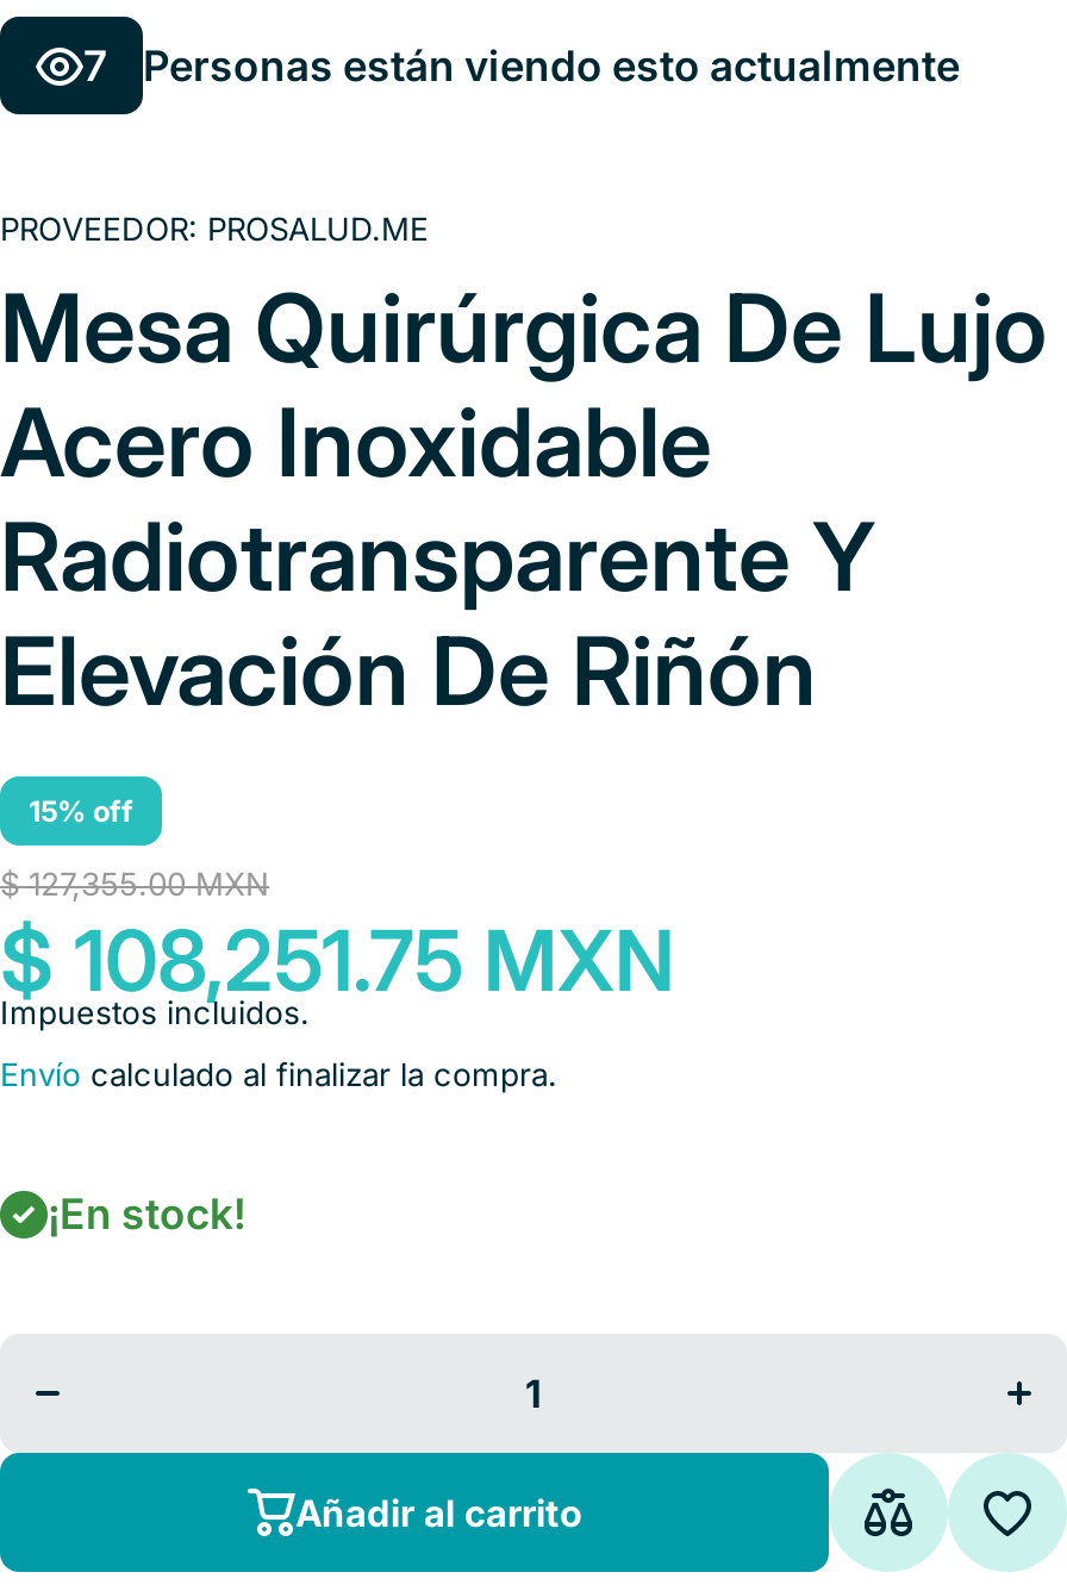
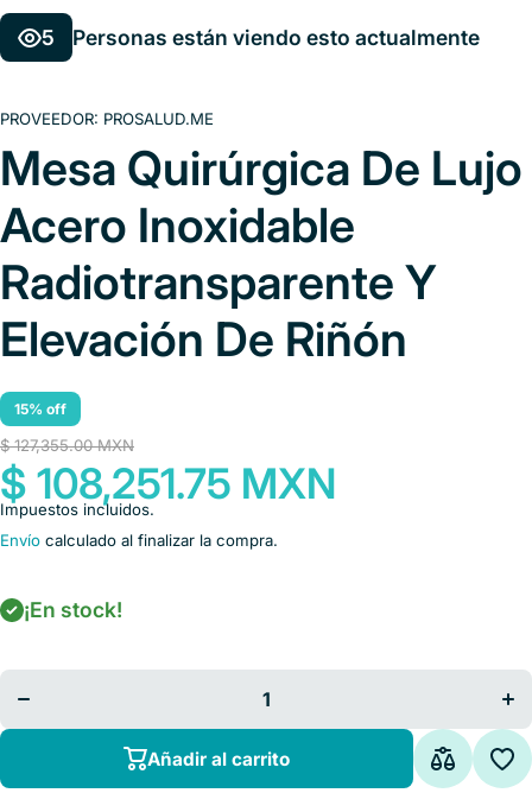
- 7 Personas están viendo esto actualmente
+ 5 Personas están viendo esto actualmente
